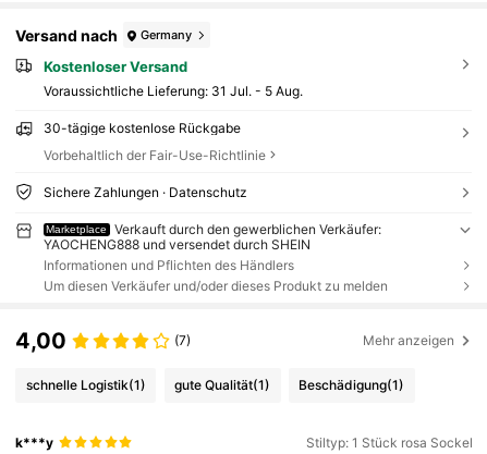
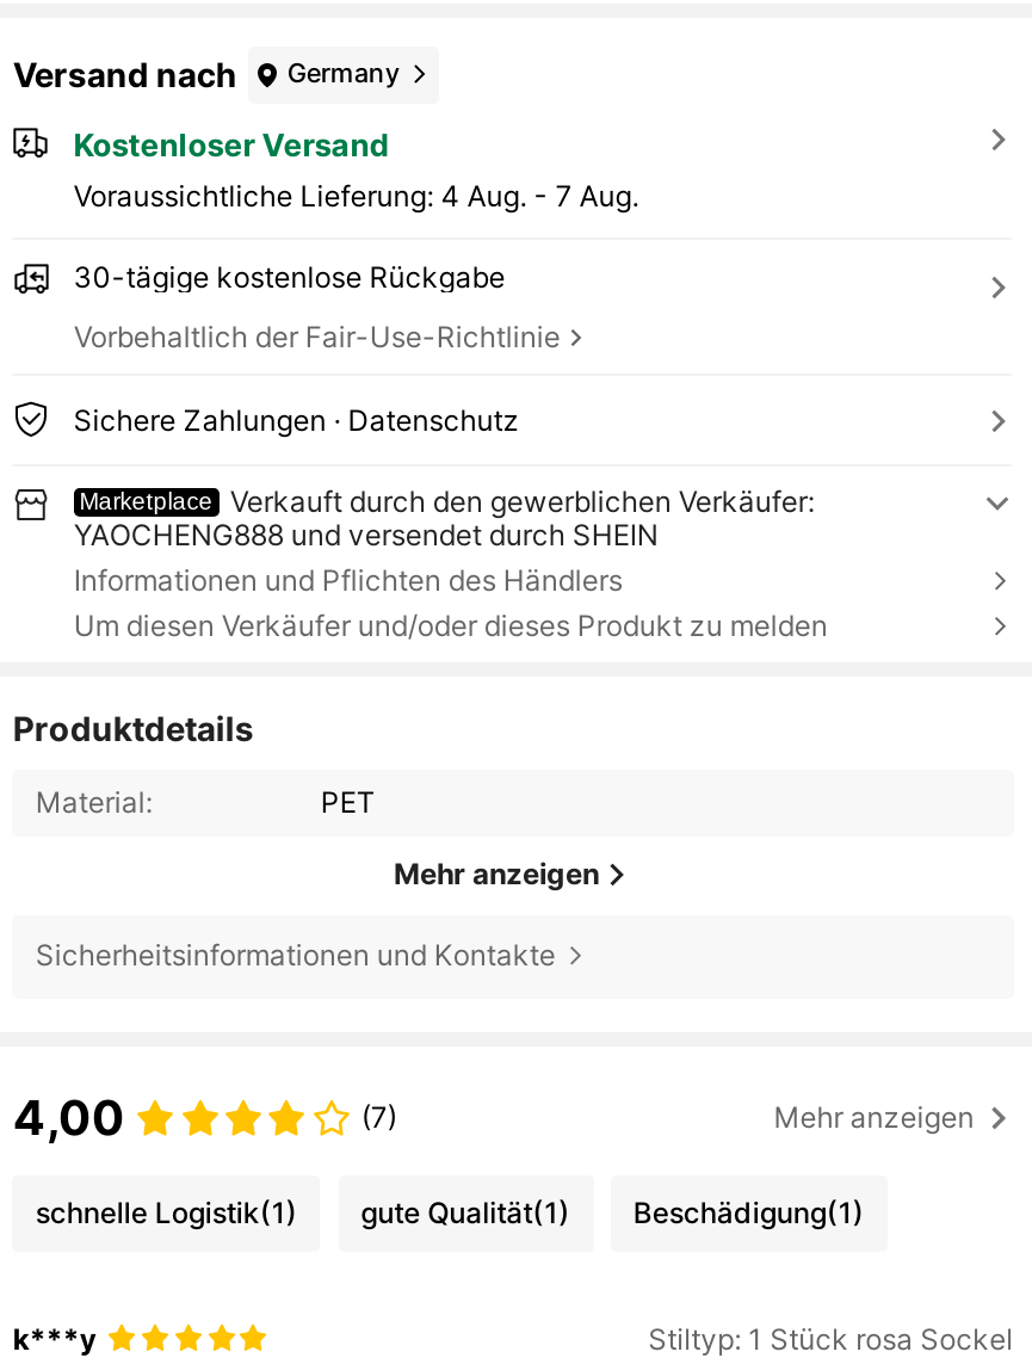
- Voraussichtliche Lieferung: 31 Jul. - 5 Aug.
+ Voraussichtliche Lieferung: 4 Aug. - 7 Aug.

+ Produktdetails
+ Material:
+ PET
+ Mehr anzeigen
+ Sicherheitsinformationen und Kontakte
